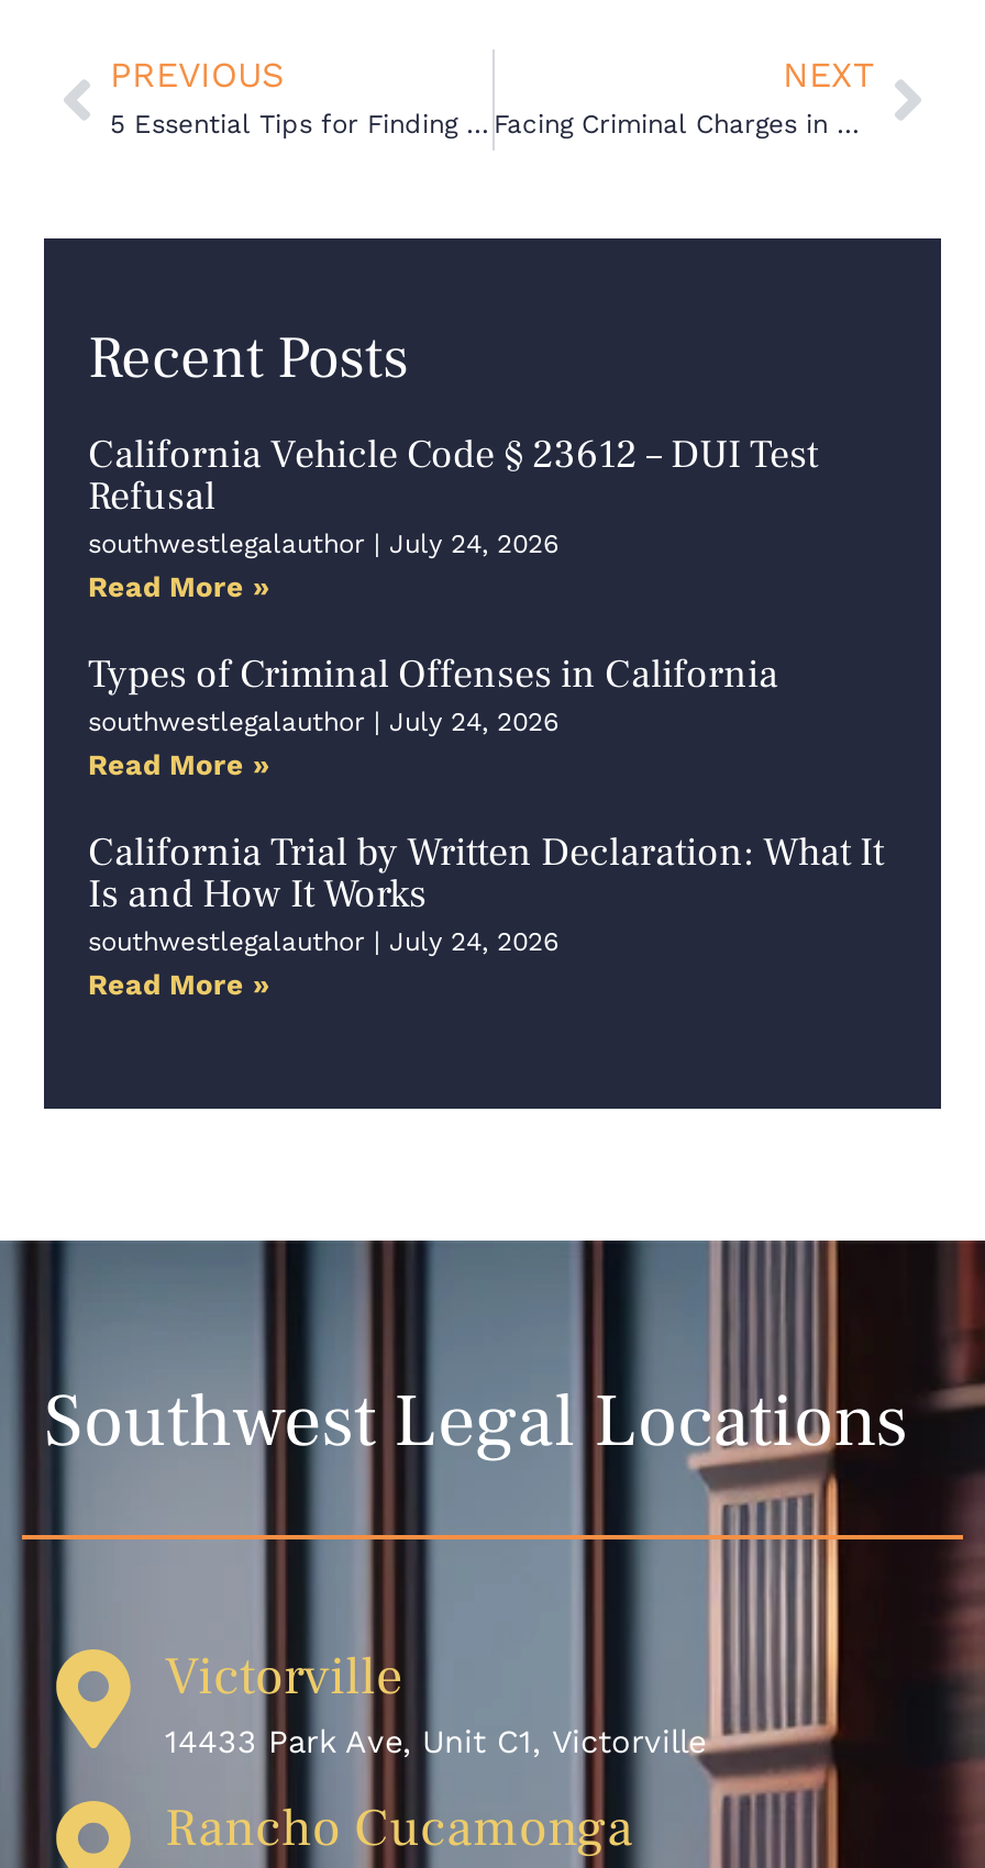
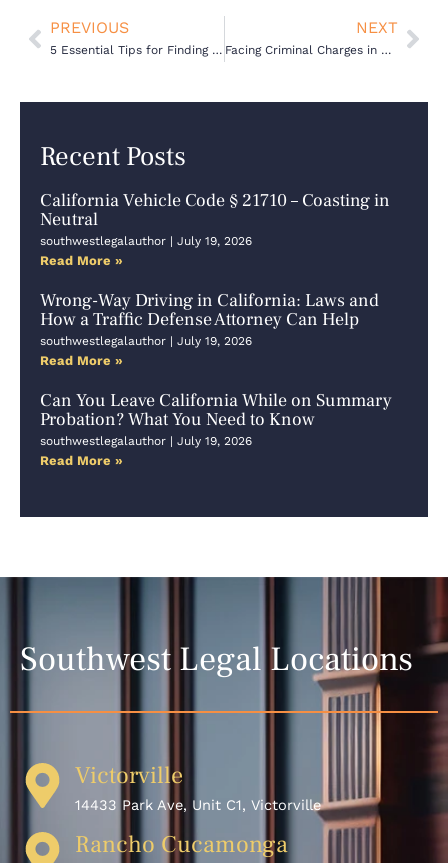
- California Vehicle Code § 23612 – DUI Test
- Refusal
- southwestlegalauthor July 24, 2026
+ California Vehicle Code § 21710 – Coasting in
+ Neutral
+ southwestlegalauthor July 19, 2026

- Types of Criminal Offenses in California
- southwestlegalauthor July 24, 2026
+ Wrong-Way Driving in California: Laws and
+ How a Traffic Defense Attorney Can Help
+ southwestlegalauthor July 19, 2026

- California Trial by Written Declaration: What It
- Is and How It Works
- southwestlegalauthor July 24, 2026
+ Can You Leave California While on Summary
+ Probation? What You Need to Know
+ southwestlegalauthor July 19, 2026
